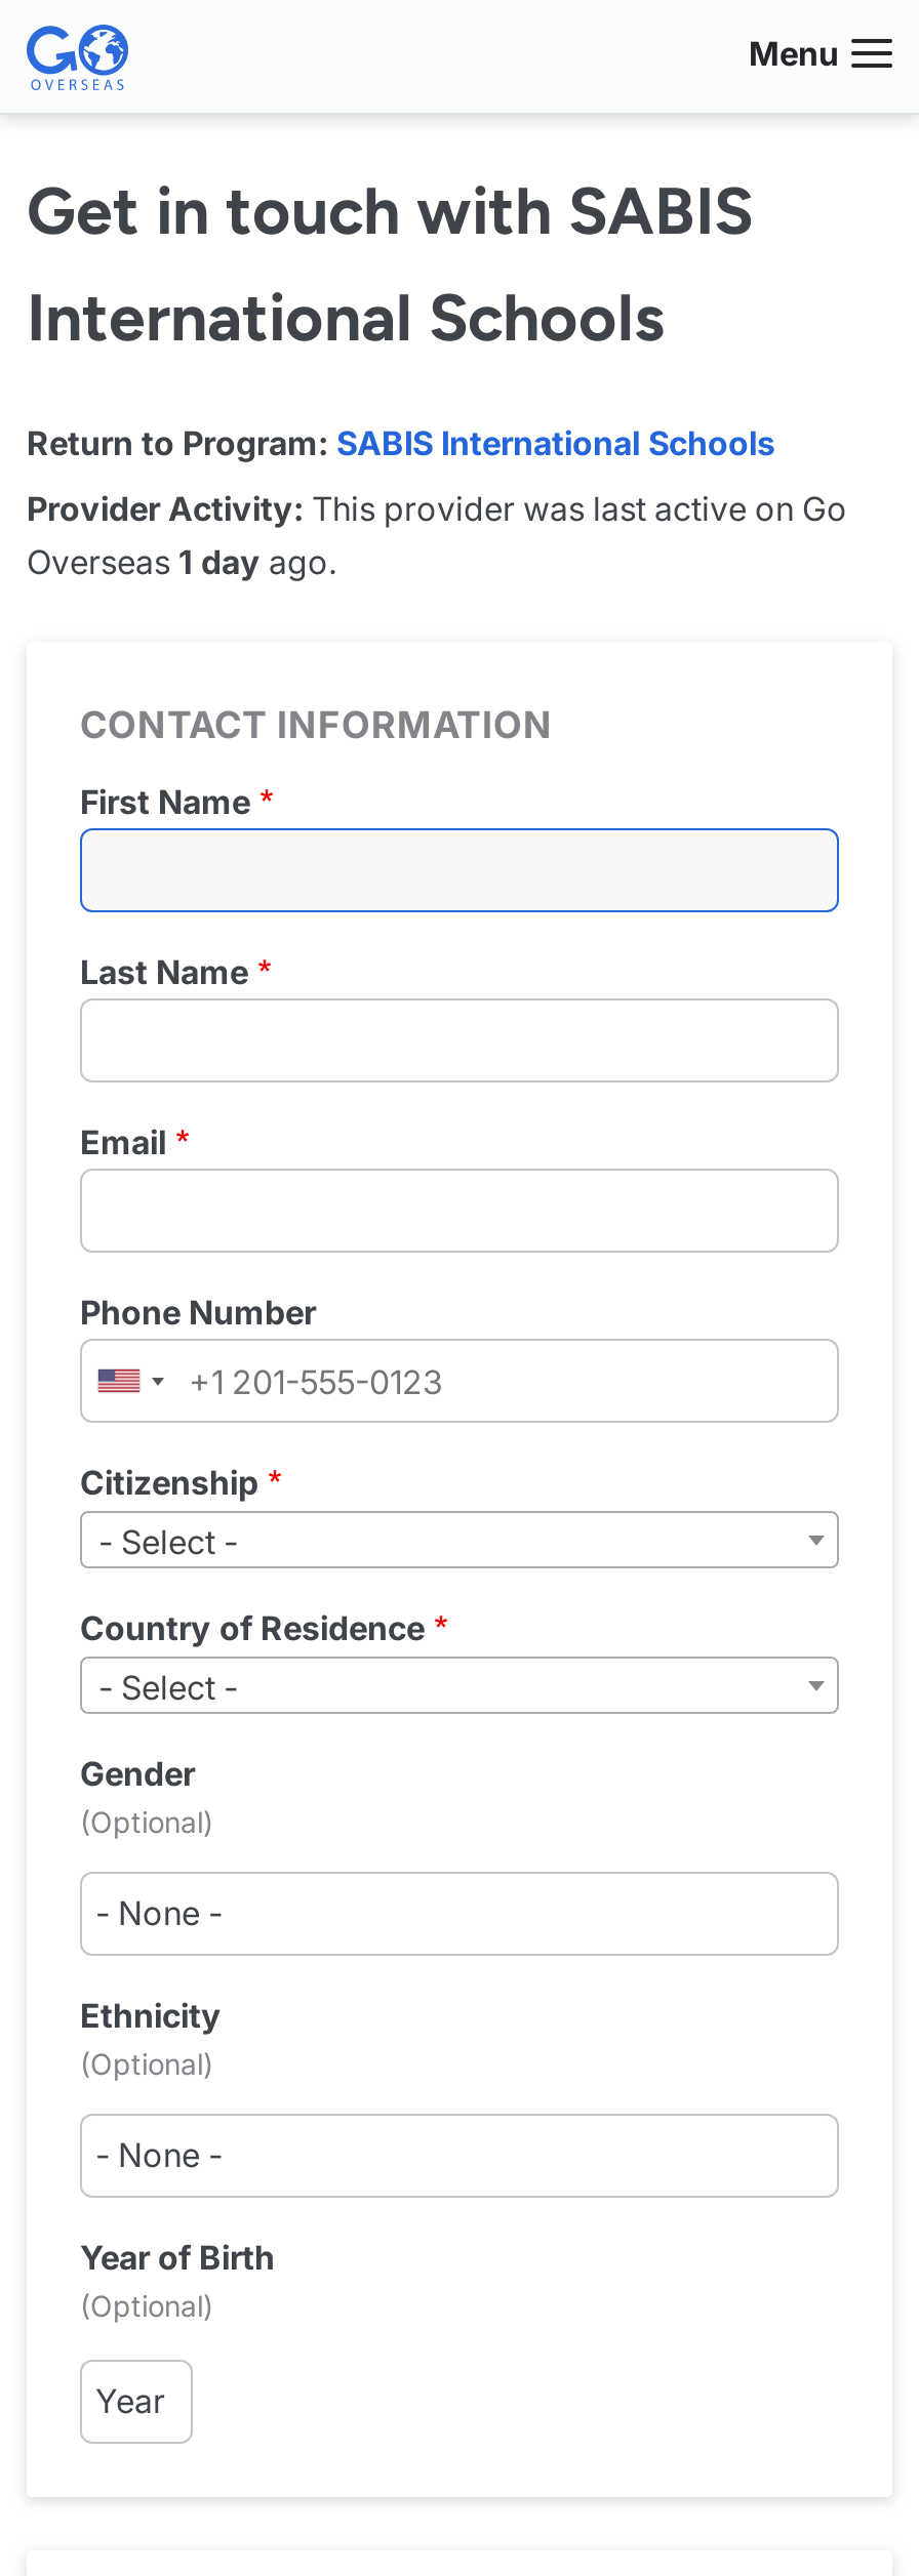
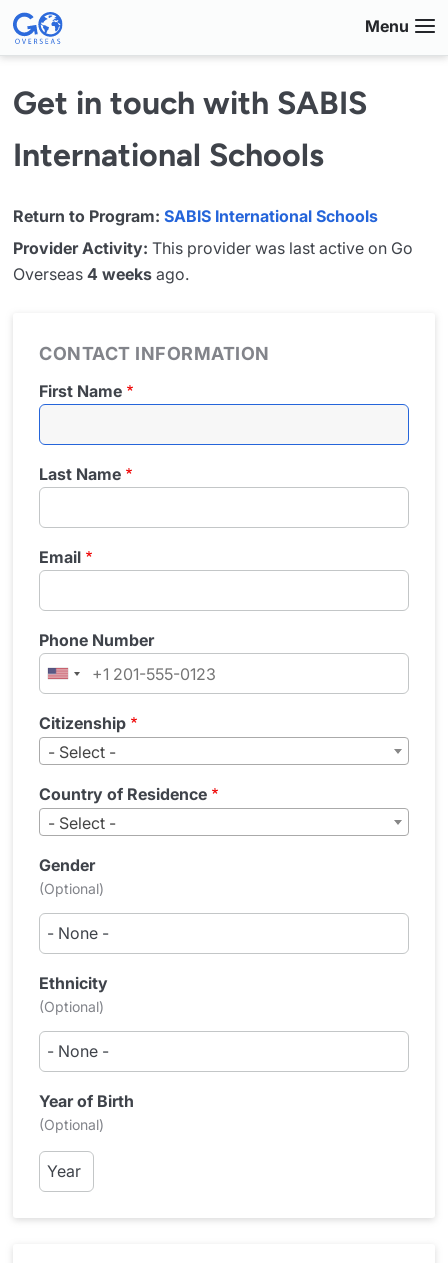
- Overseas 1 day ago.
+ Overseas 4 weeks ago.
